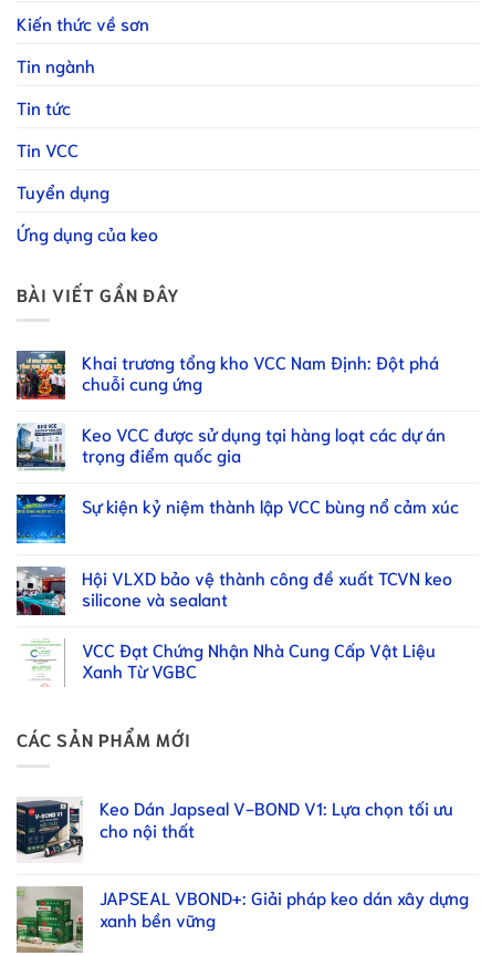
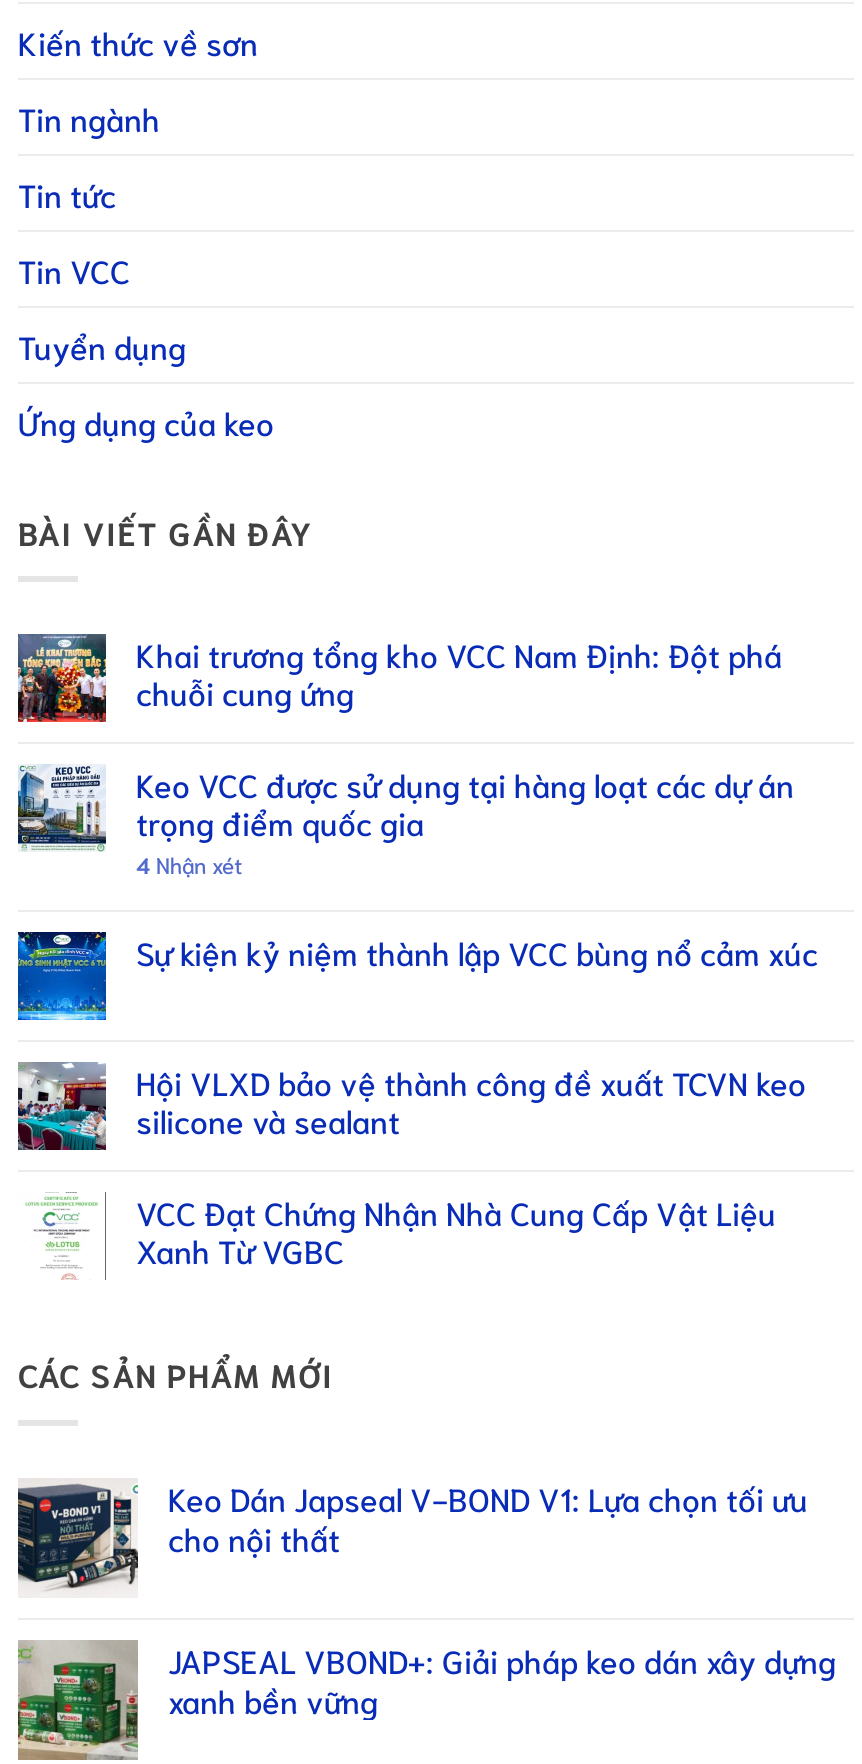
+ 4 Nhận xét
